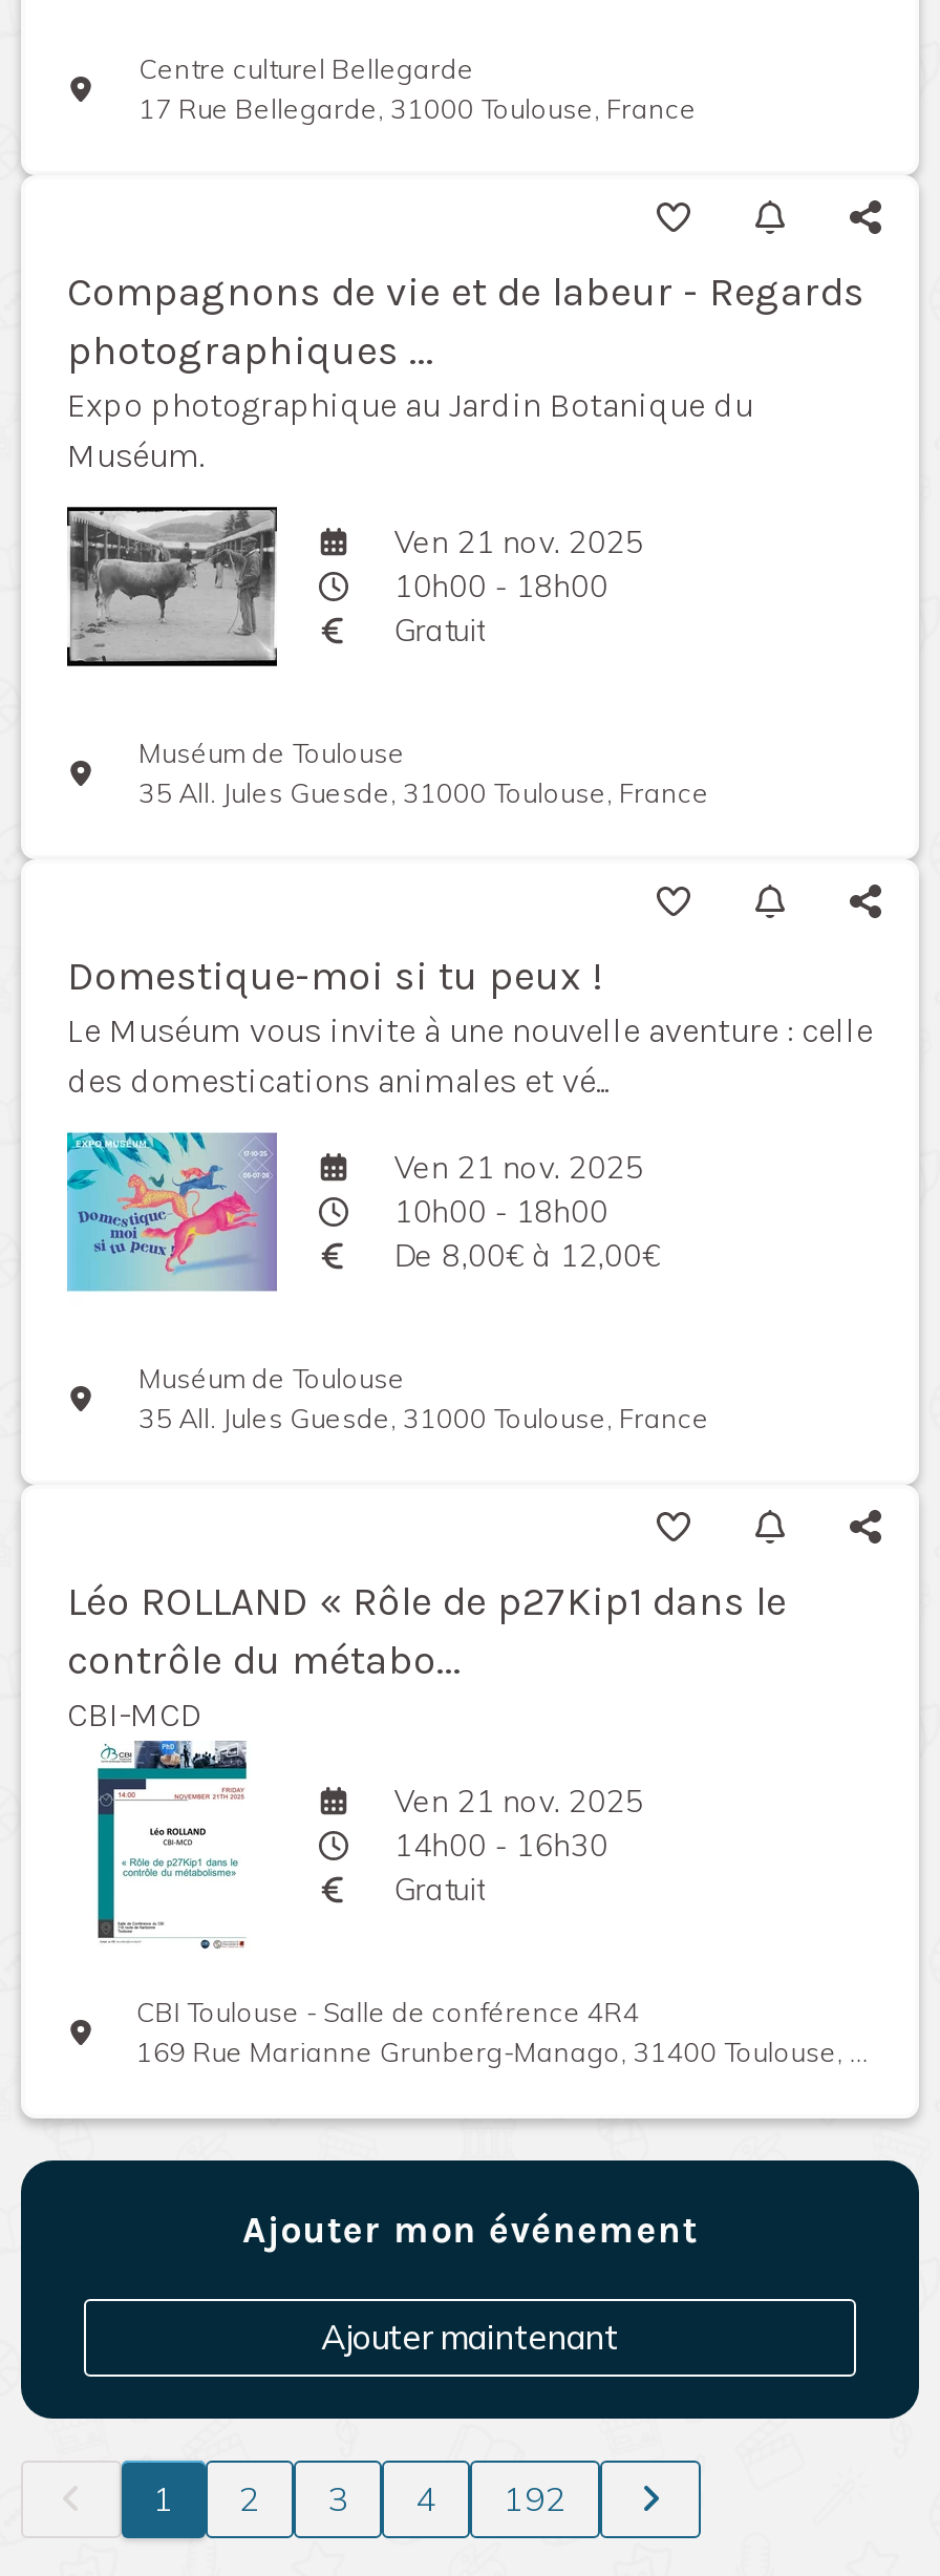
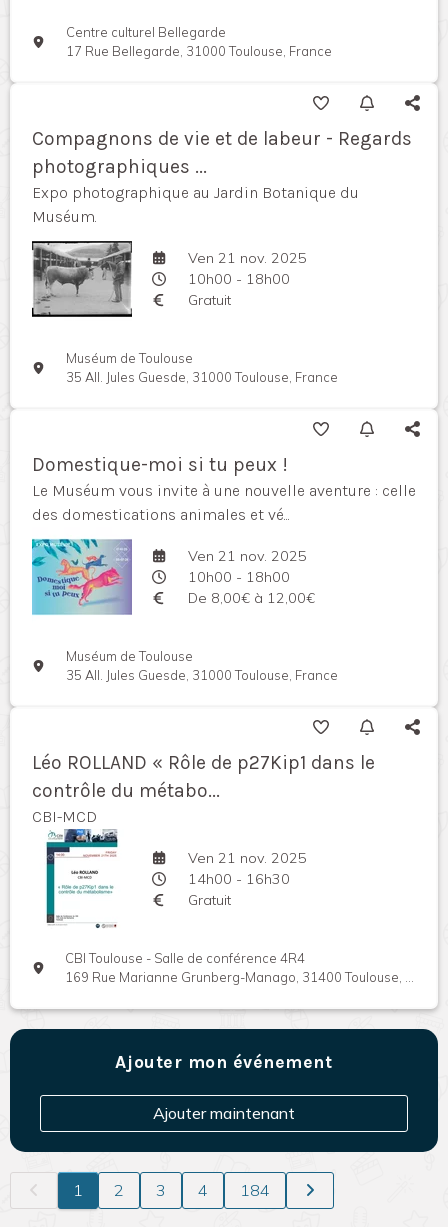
- 1 2 3 4 192
+ 1 2 3 4 184
